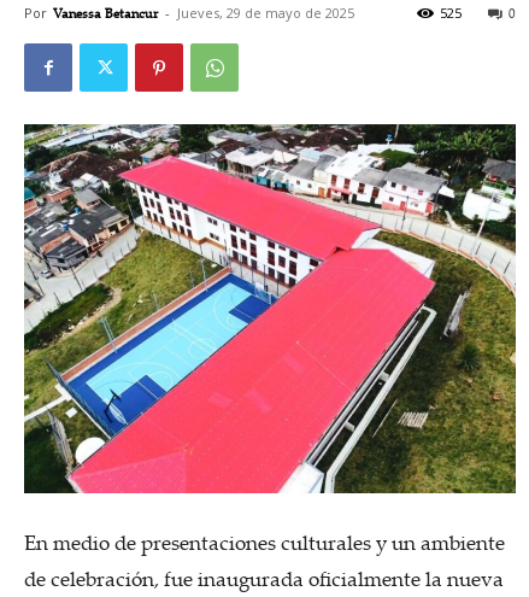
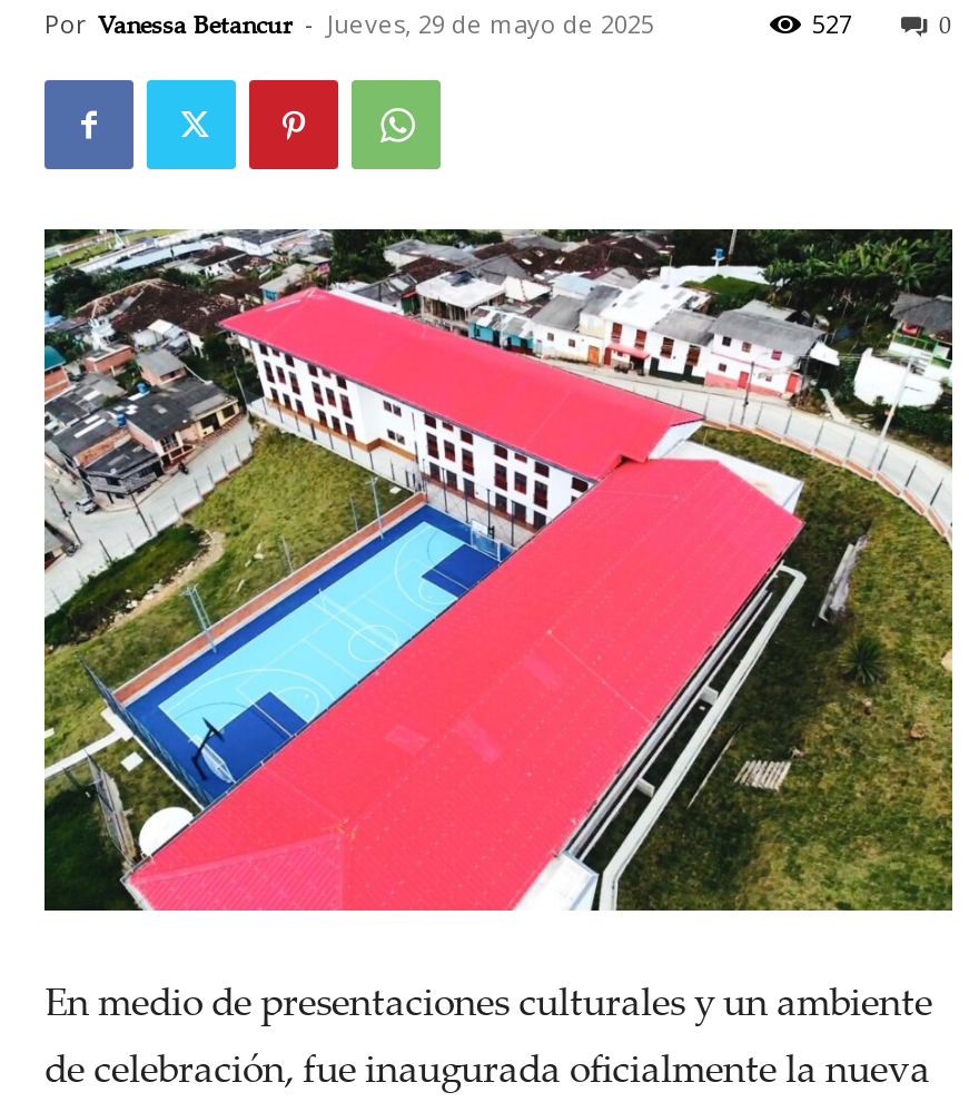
- 525
+ 527
